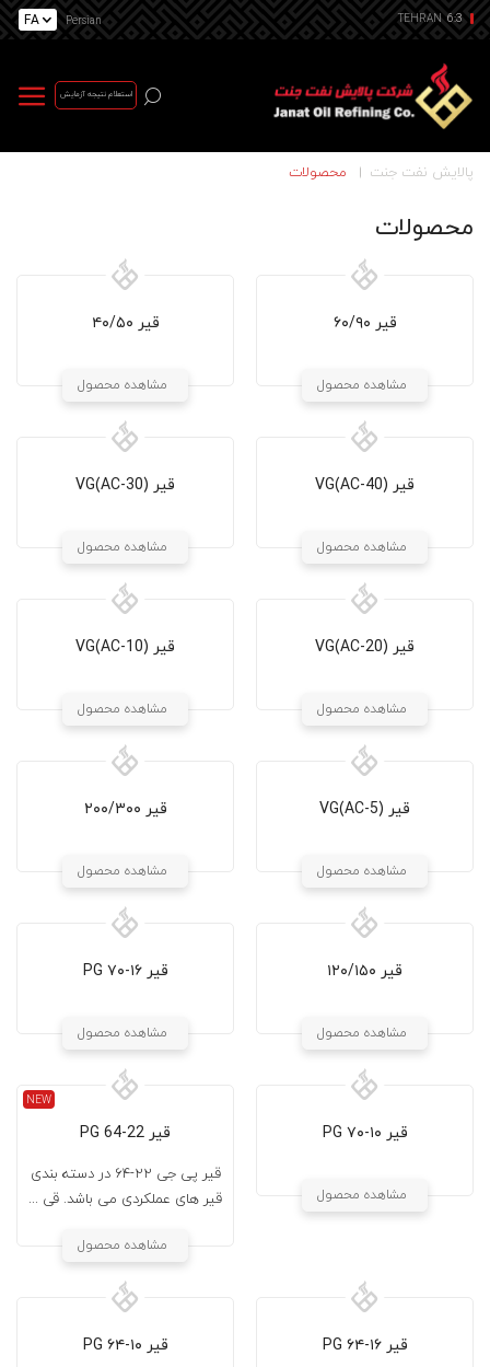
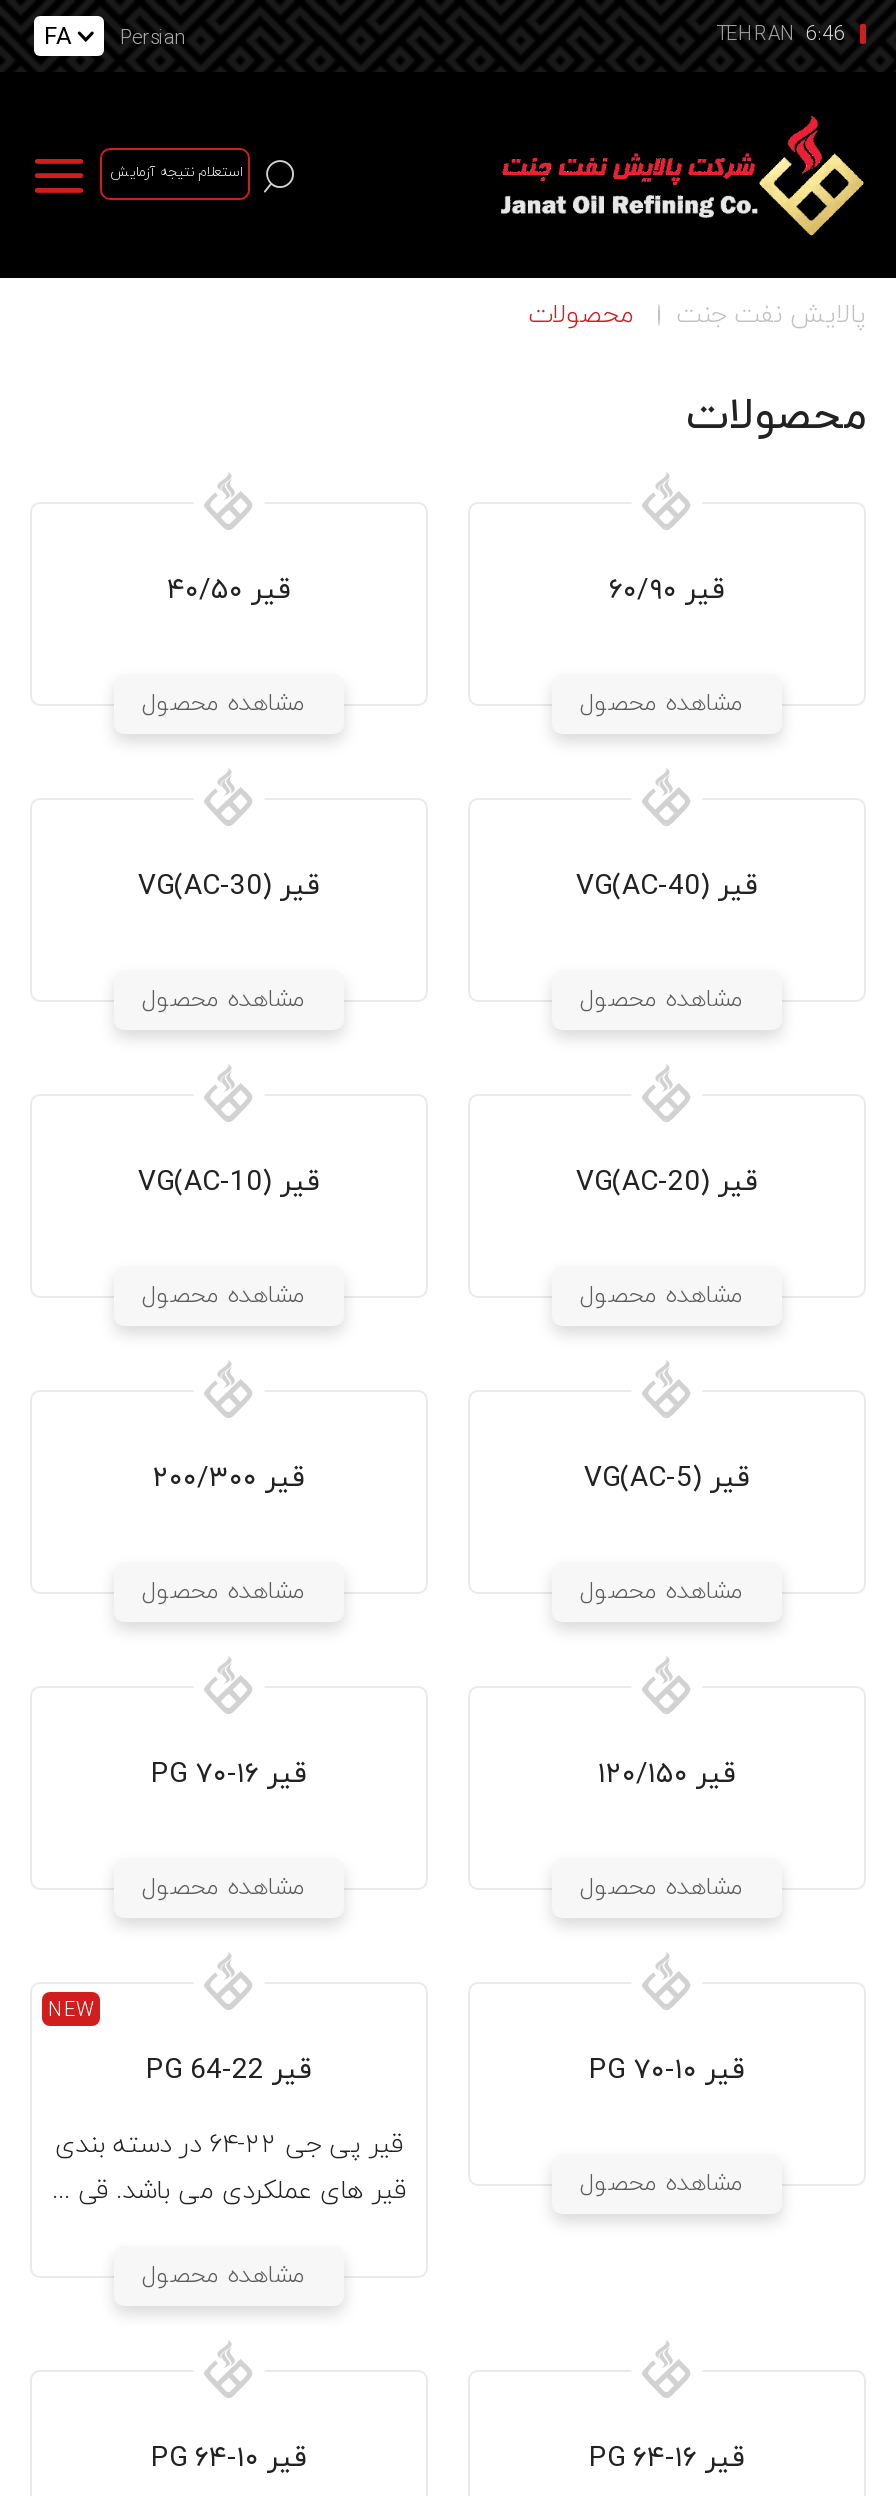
- 6:3
+ 6:46
